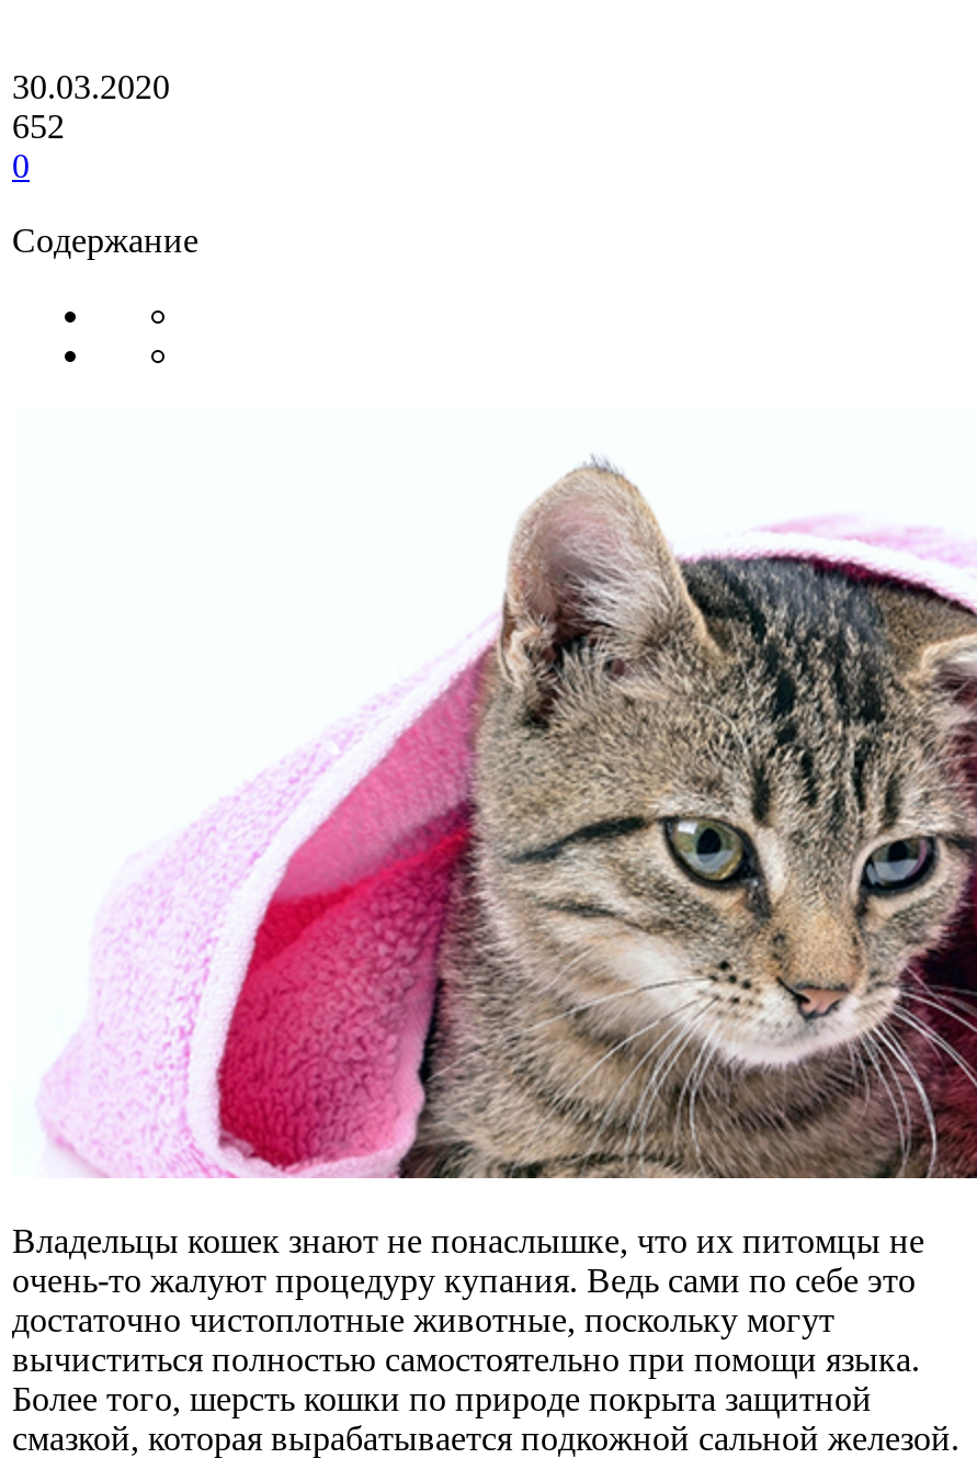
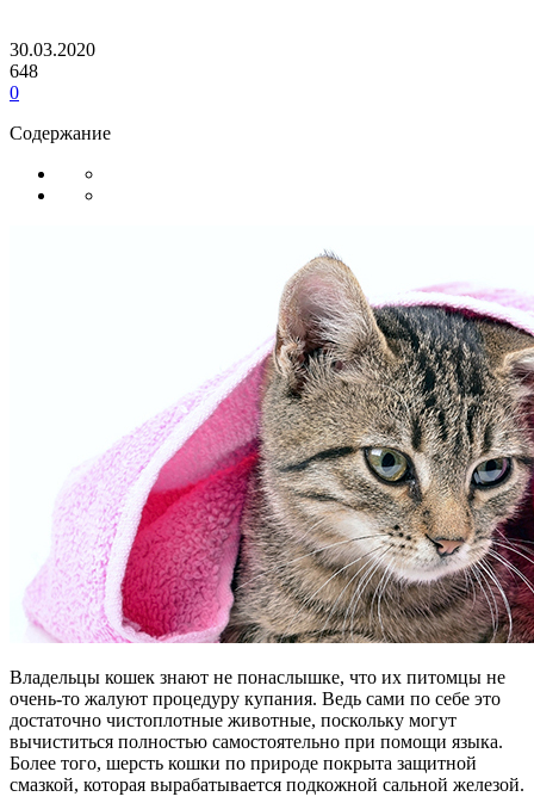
- 652
+ 648
